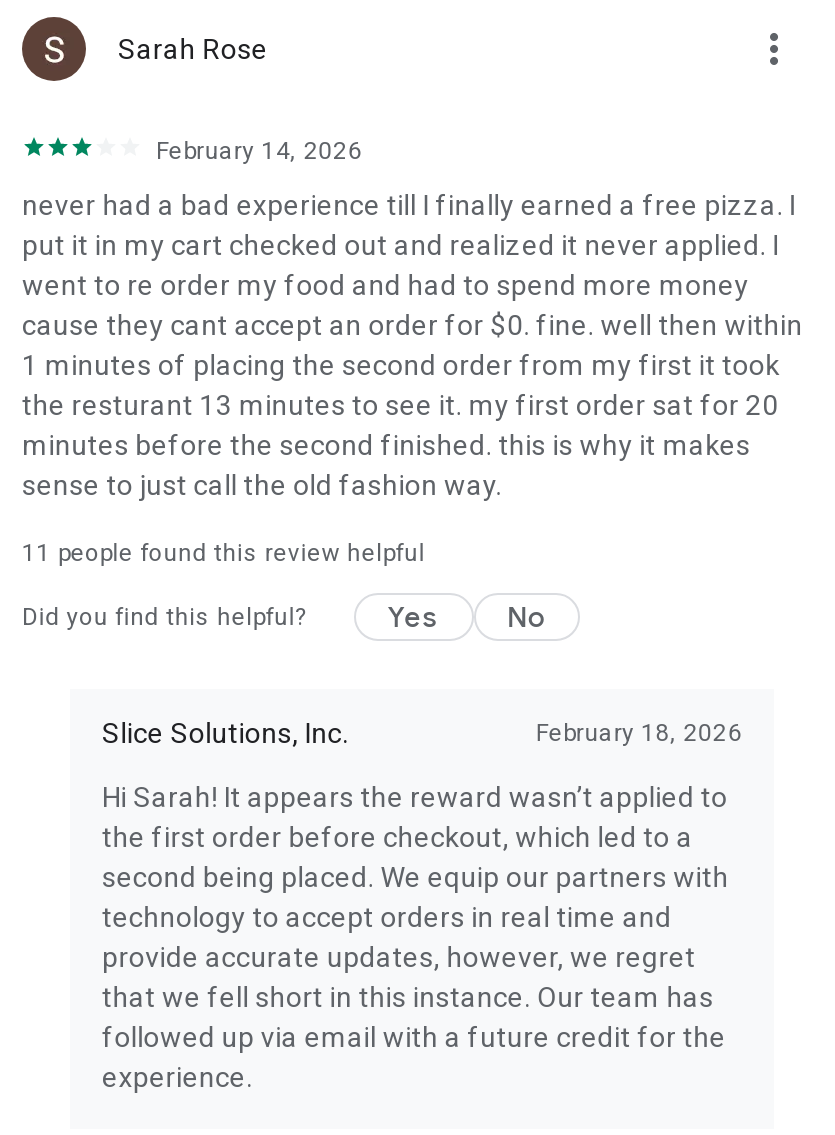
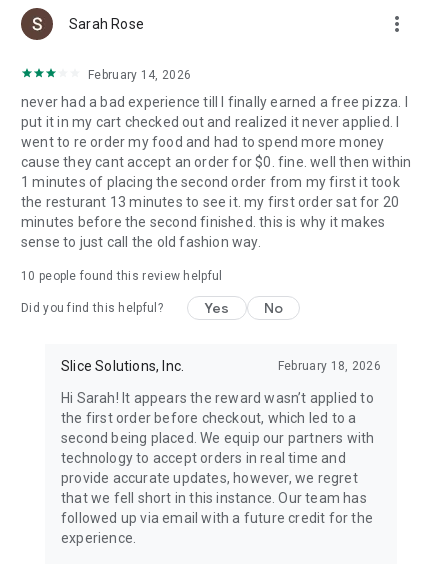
- 11 people found this review helpful
+ 10 people found this review helpful
